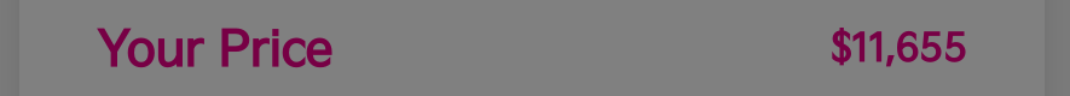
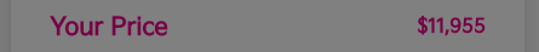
- $11,655
+ $11,955
